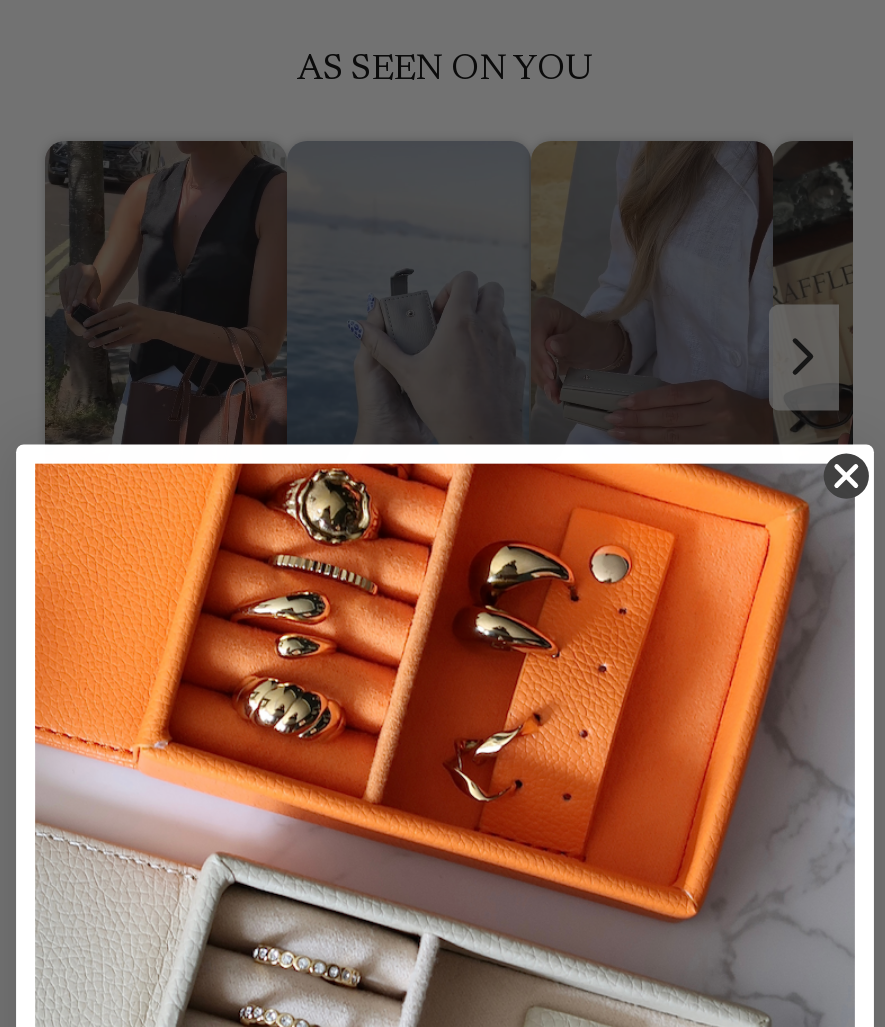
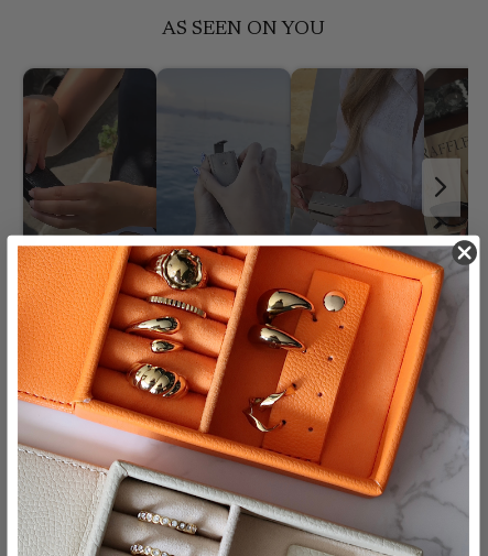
- [image]
+ [image]
